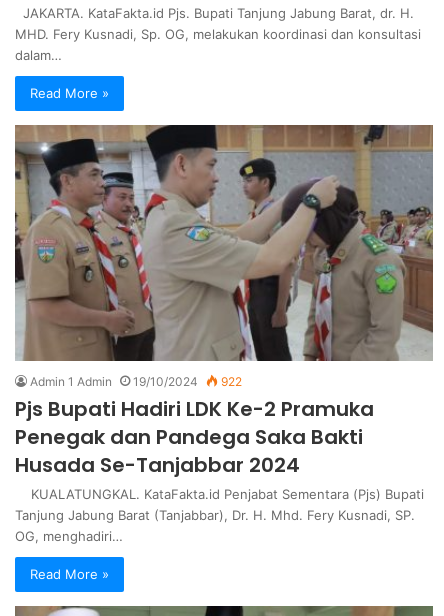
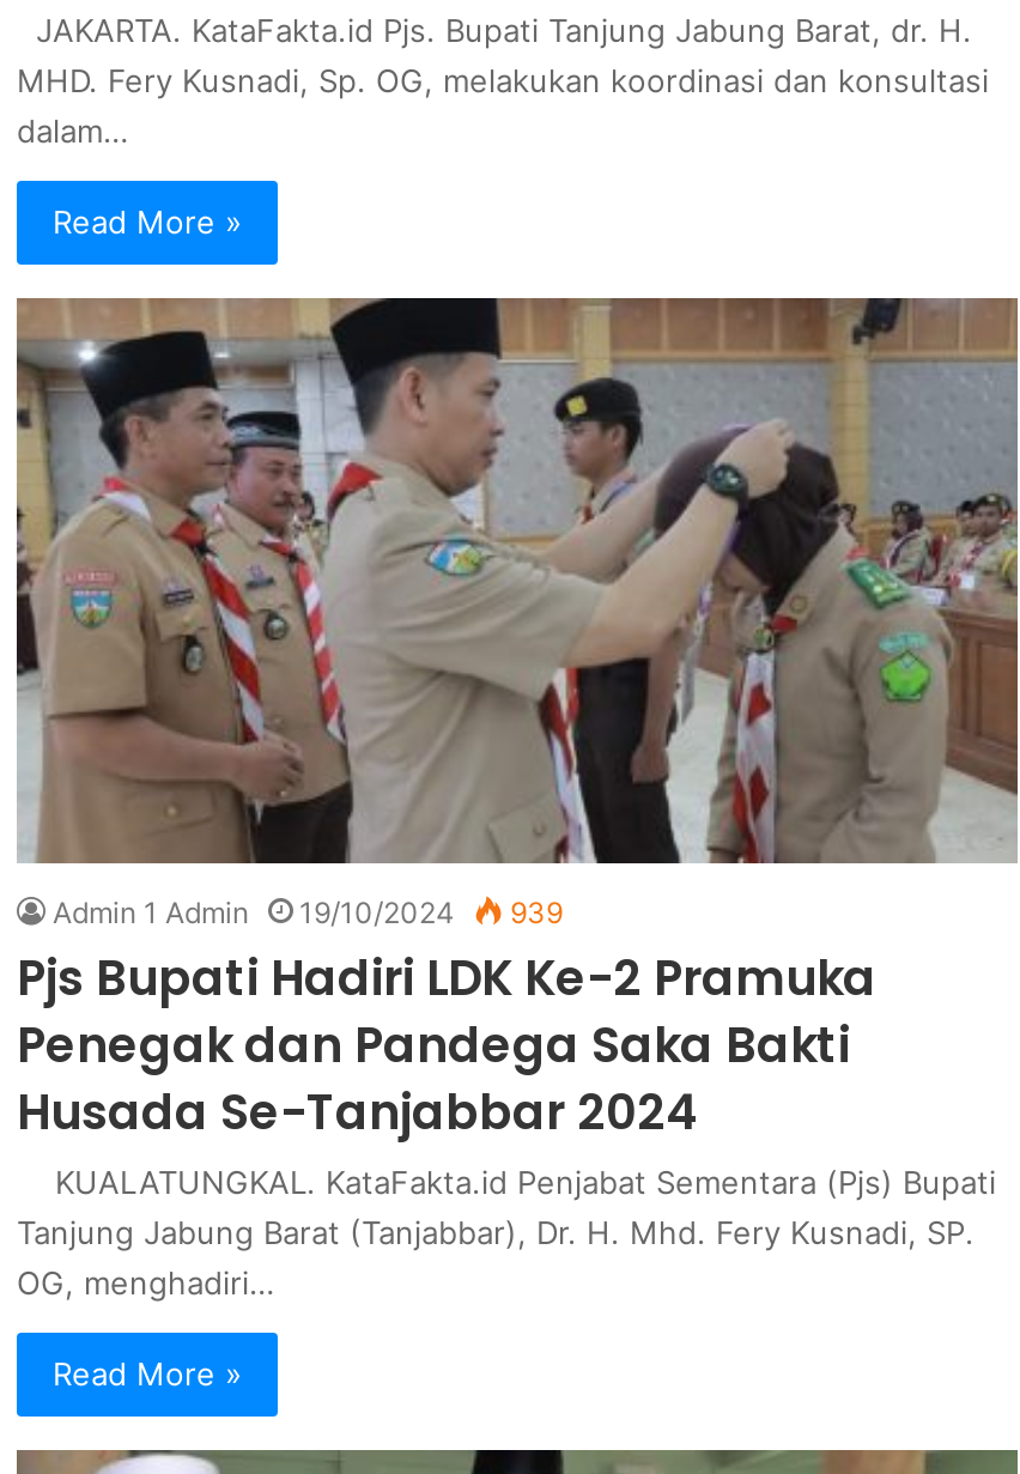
- Admin 1 Admin 19/10/2024 922
+ Admin 1 Admin 19/10/2024 939
